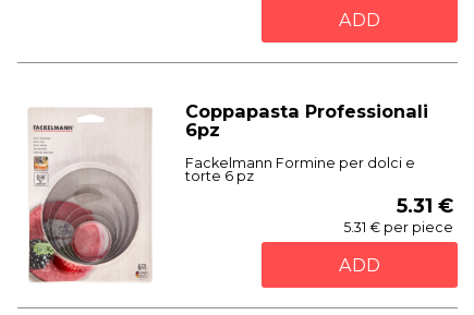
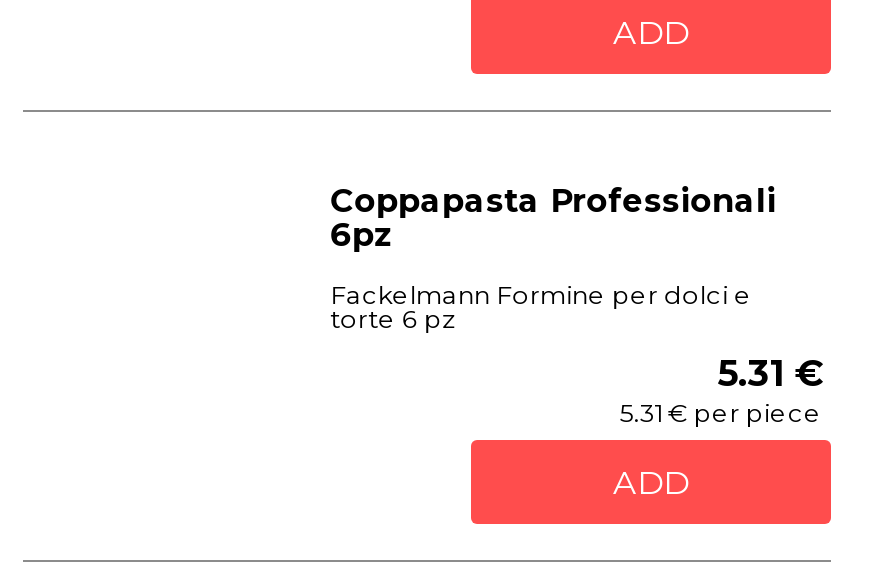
- [image]
